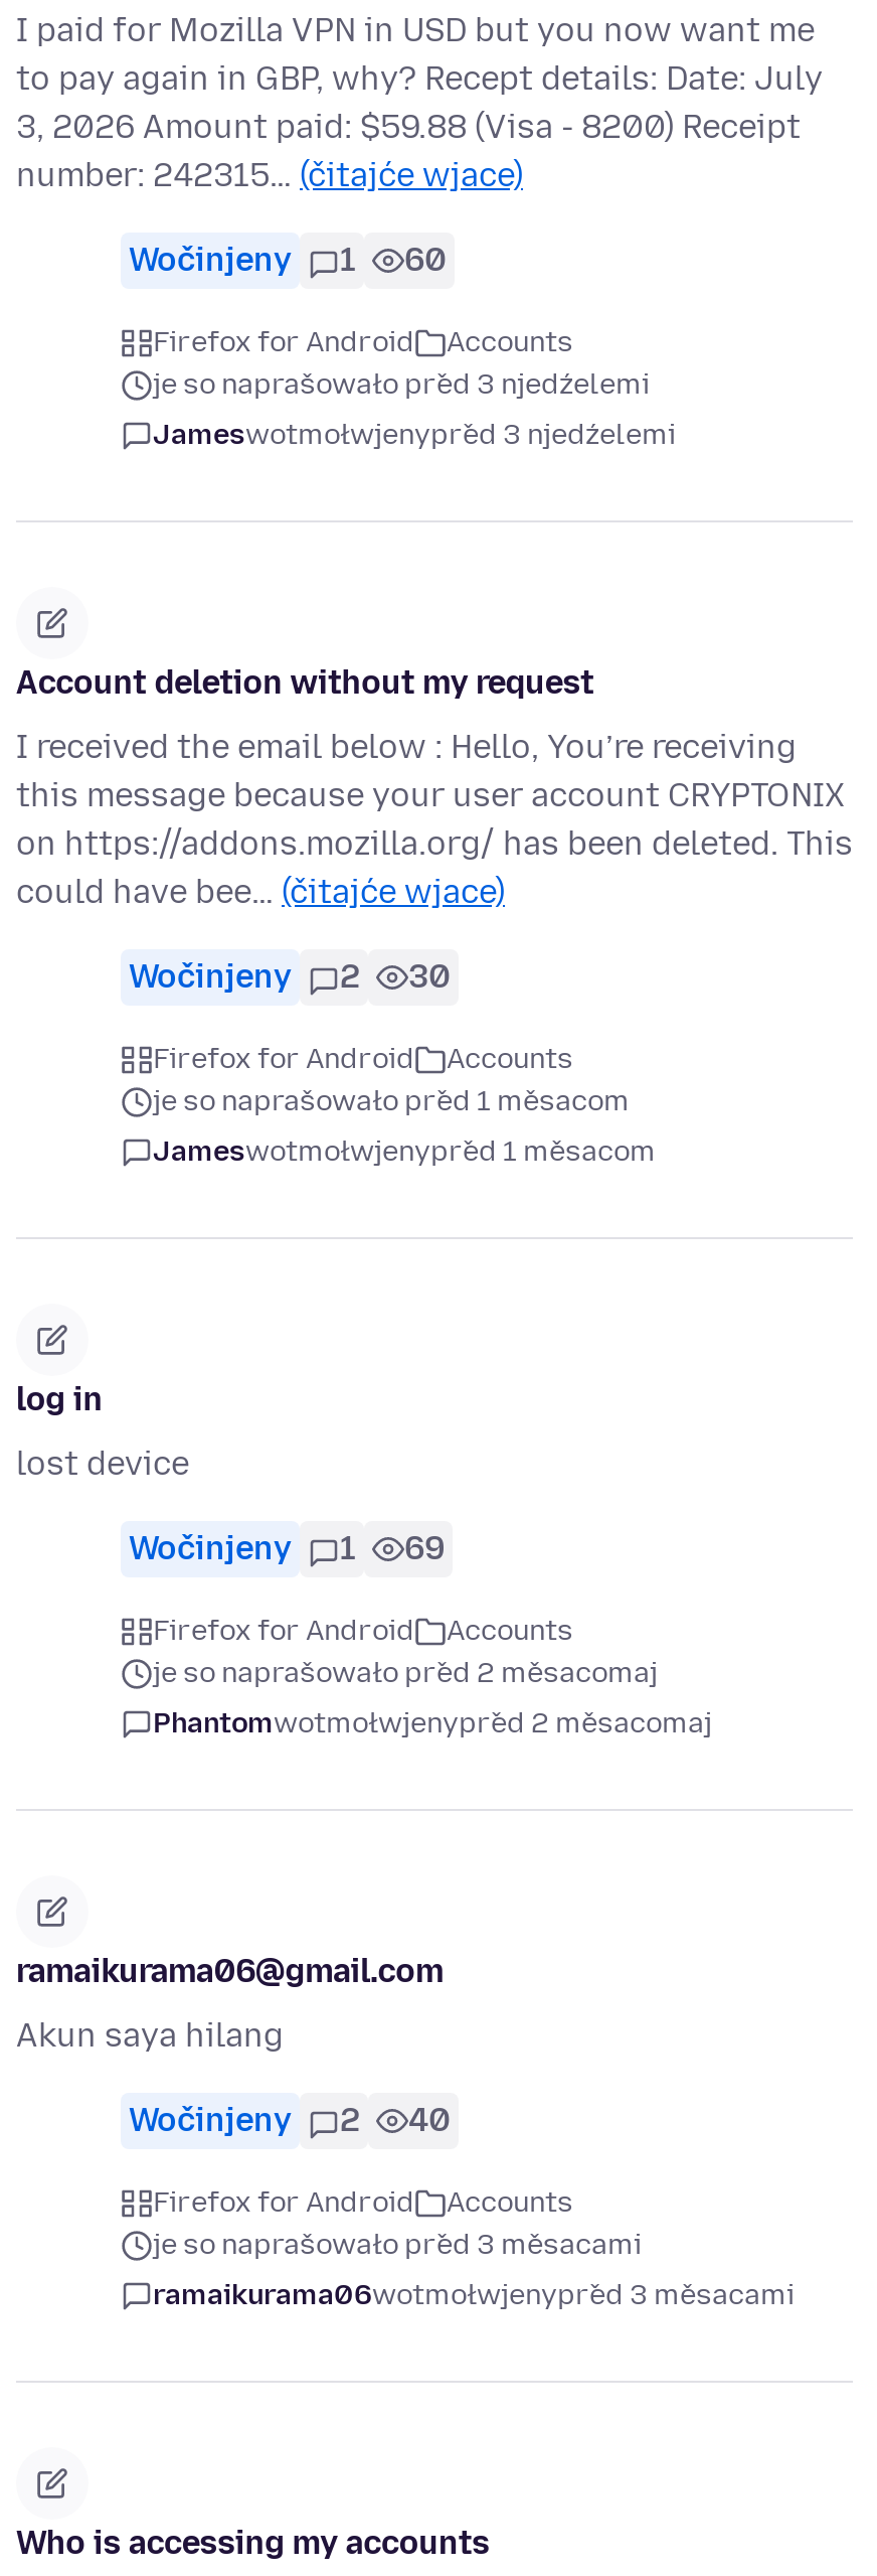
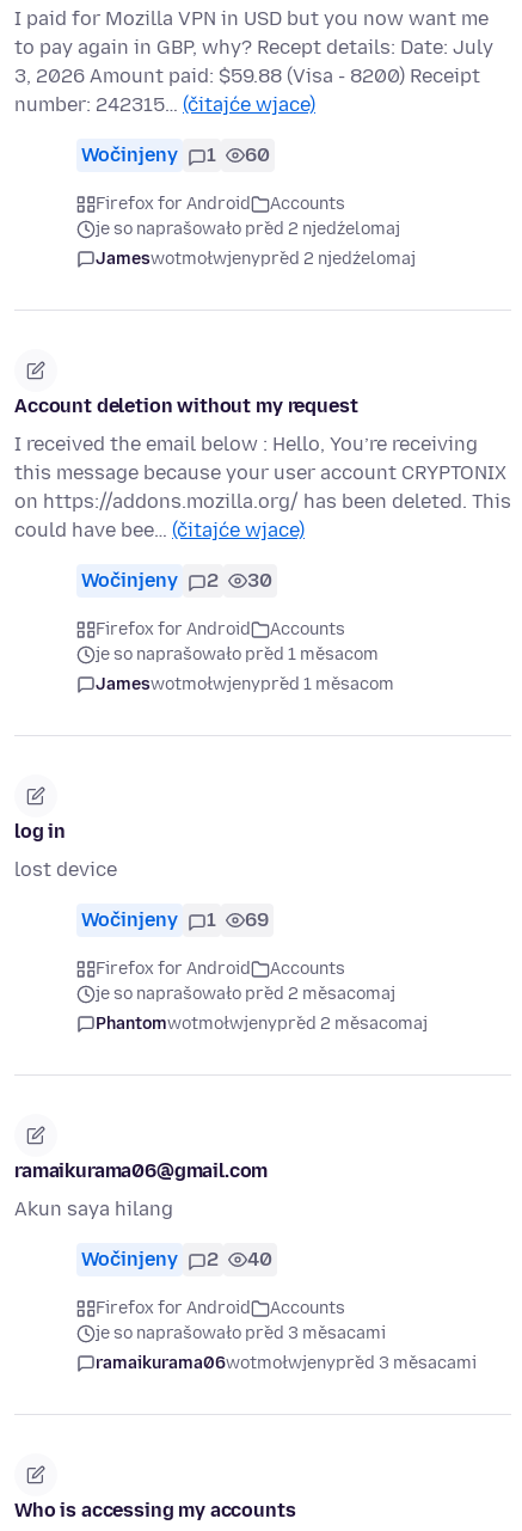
- je so naprašowało před 3 njedźelemi
+ je so naprašowało před 2 njedźelomaj

- Jameswotmołwjenypřed 3 njedźelemi
+ Jameswotmołwjenypřed 2 njedźelomaj
